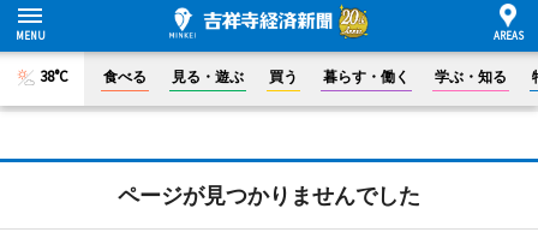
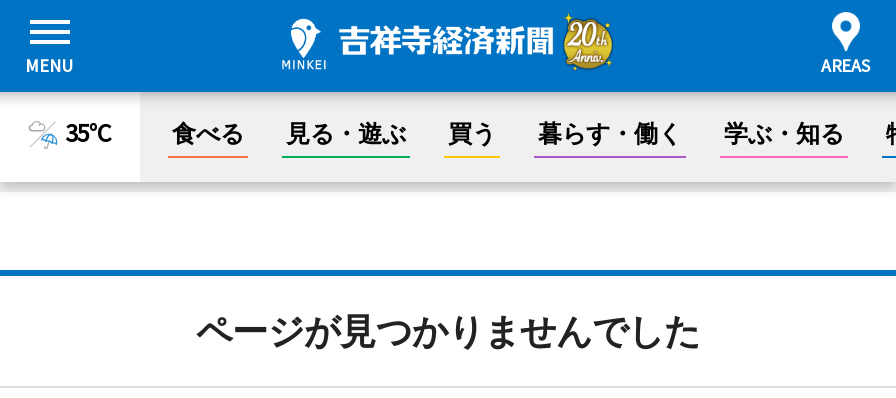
- 38°C
+ 35°C
